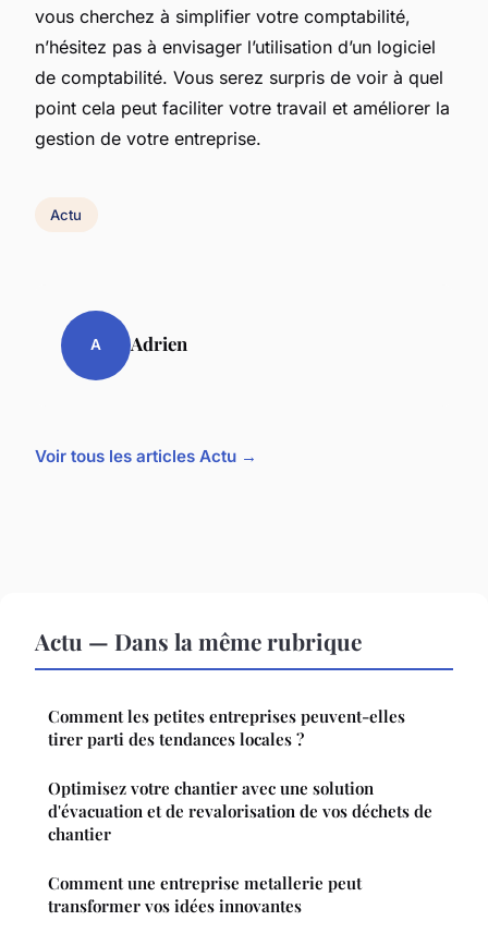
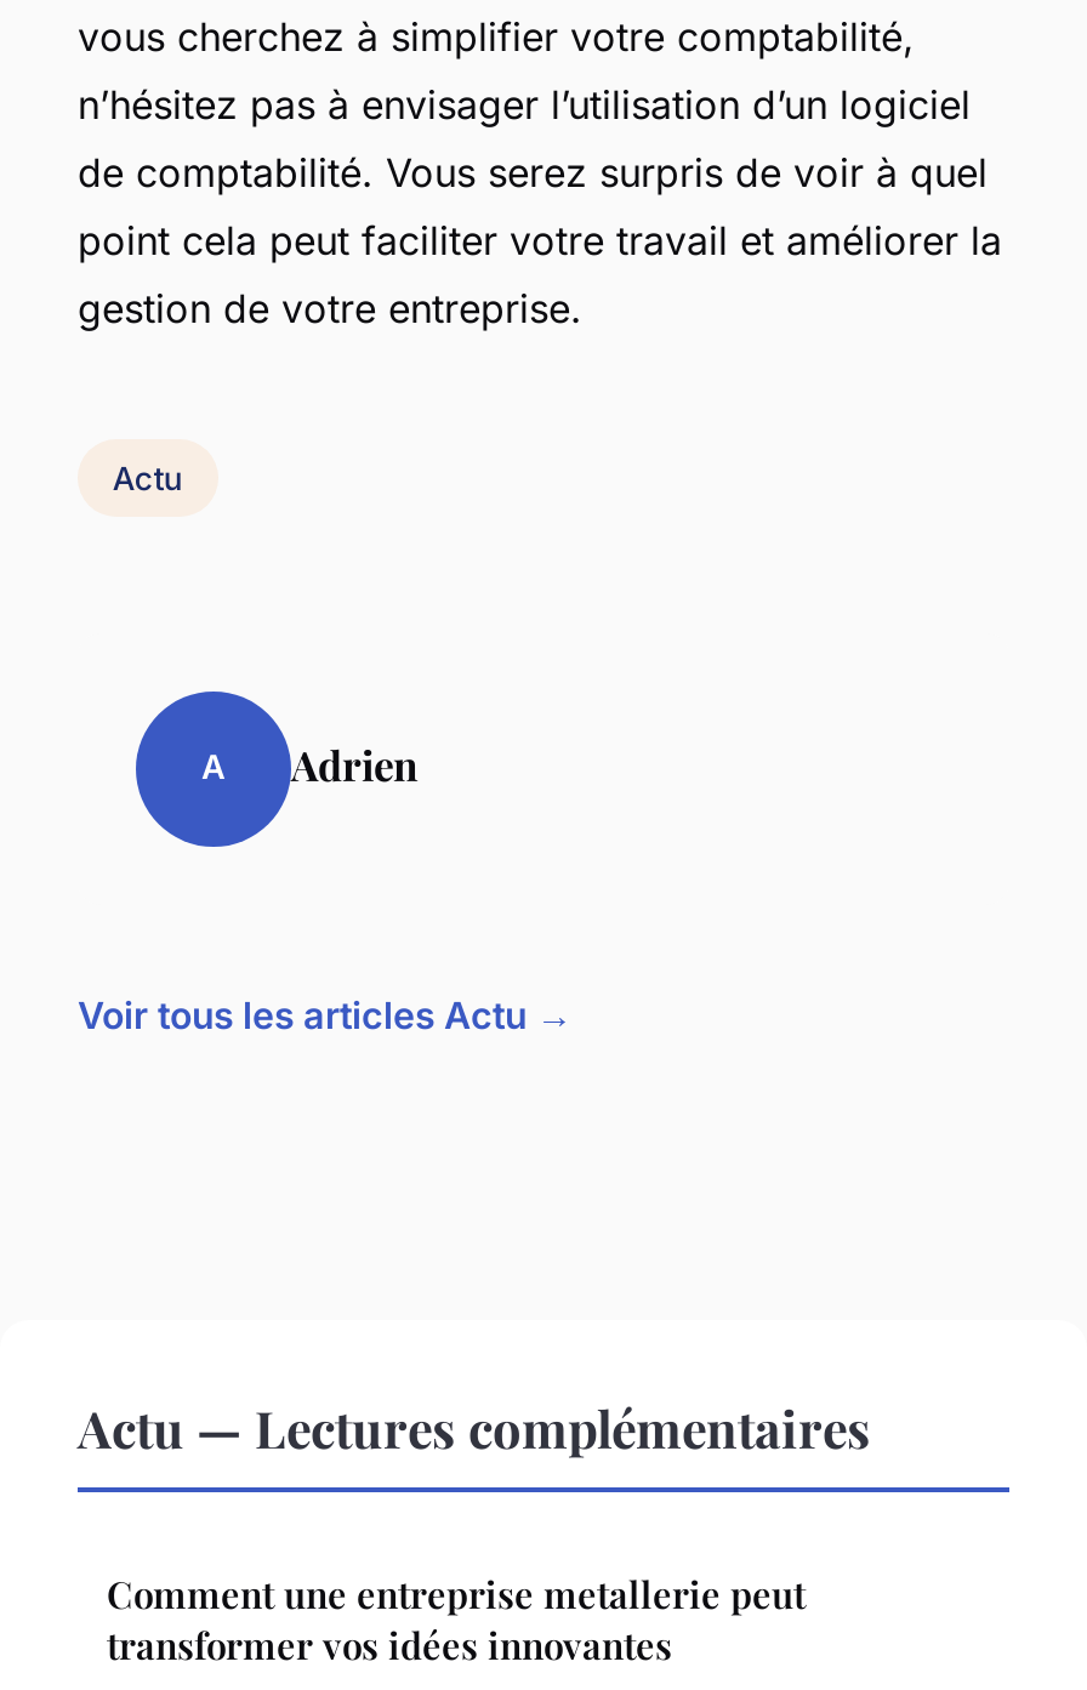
- Actu — Dans la même rubrique
- Comment les petites entreprises peuvent-elles
- tirer parti des tendances locales ?
- Optimisez votre chantier avec une solution
- d'évacuation et de revalorisation de vos déchets de
- chantier
+ Actu — Lectures complémentaires
